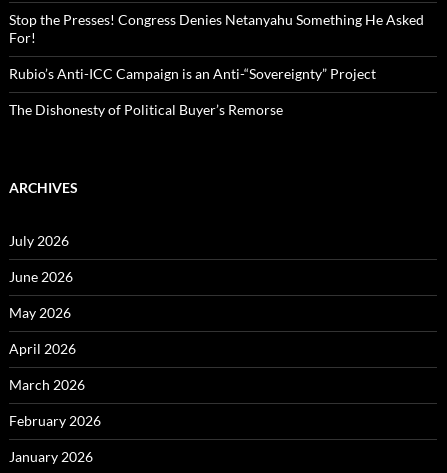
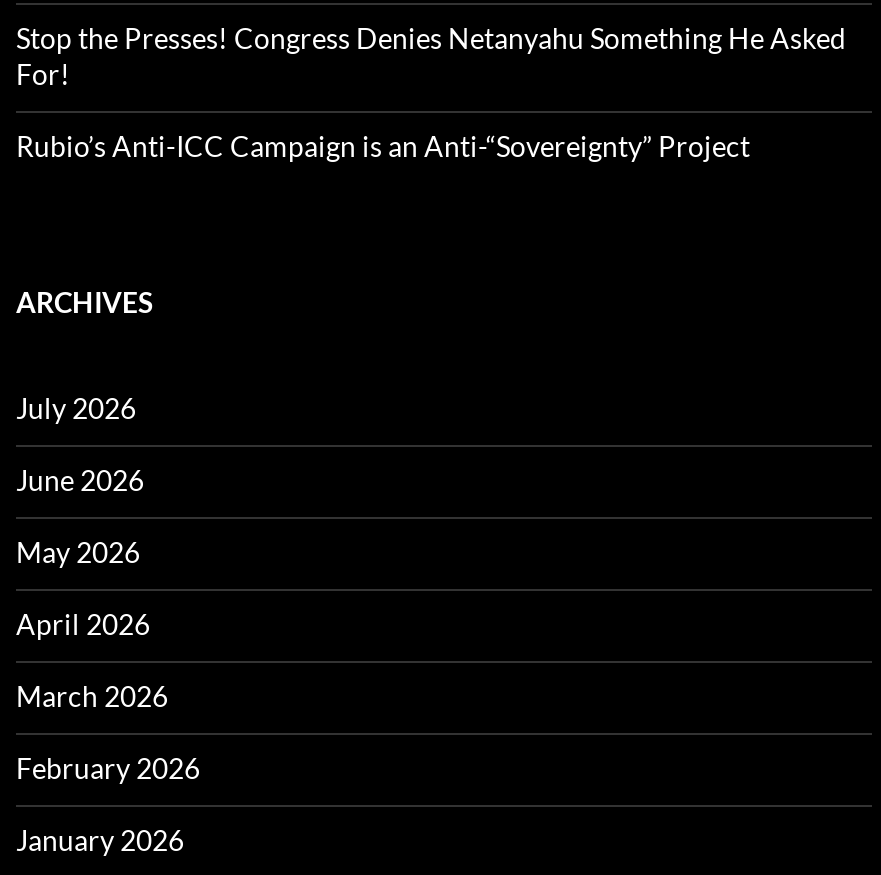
- The Dishonesty of Political Buyer’s Remorse
